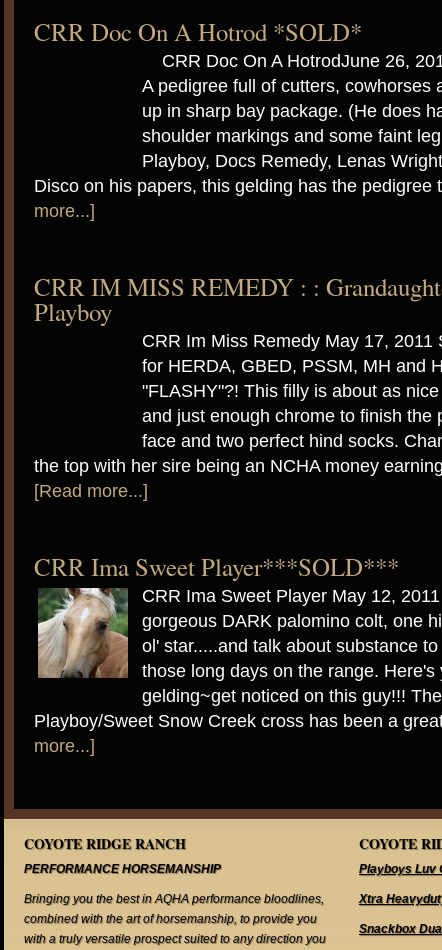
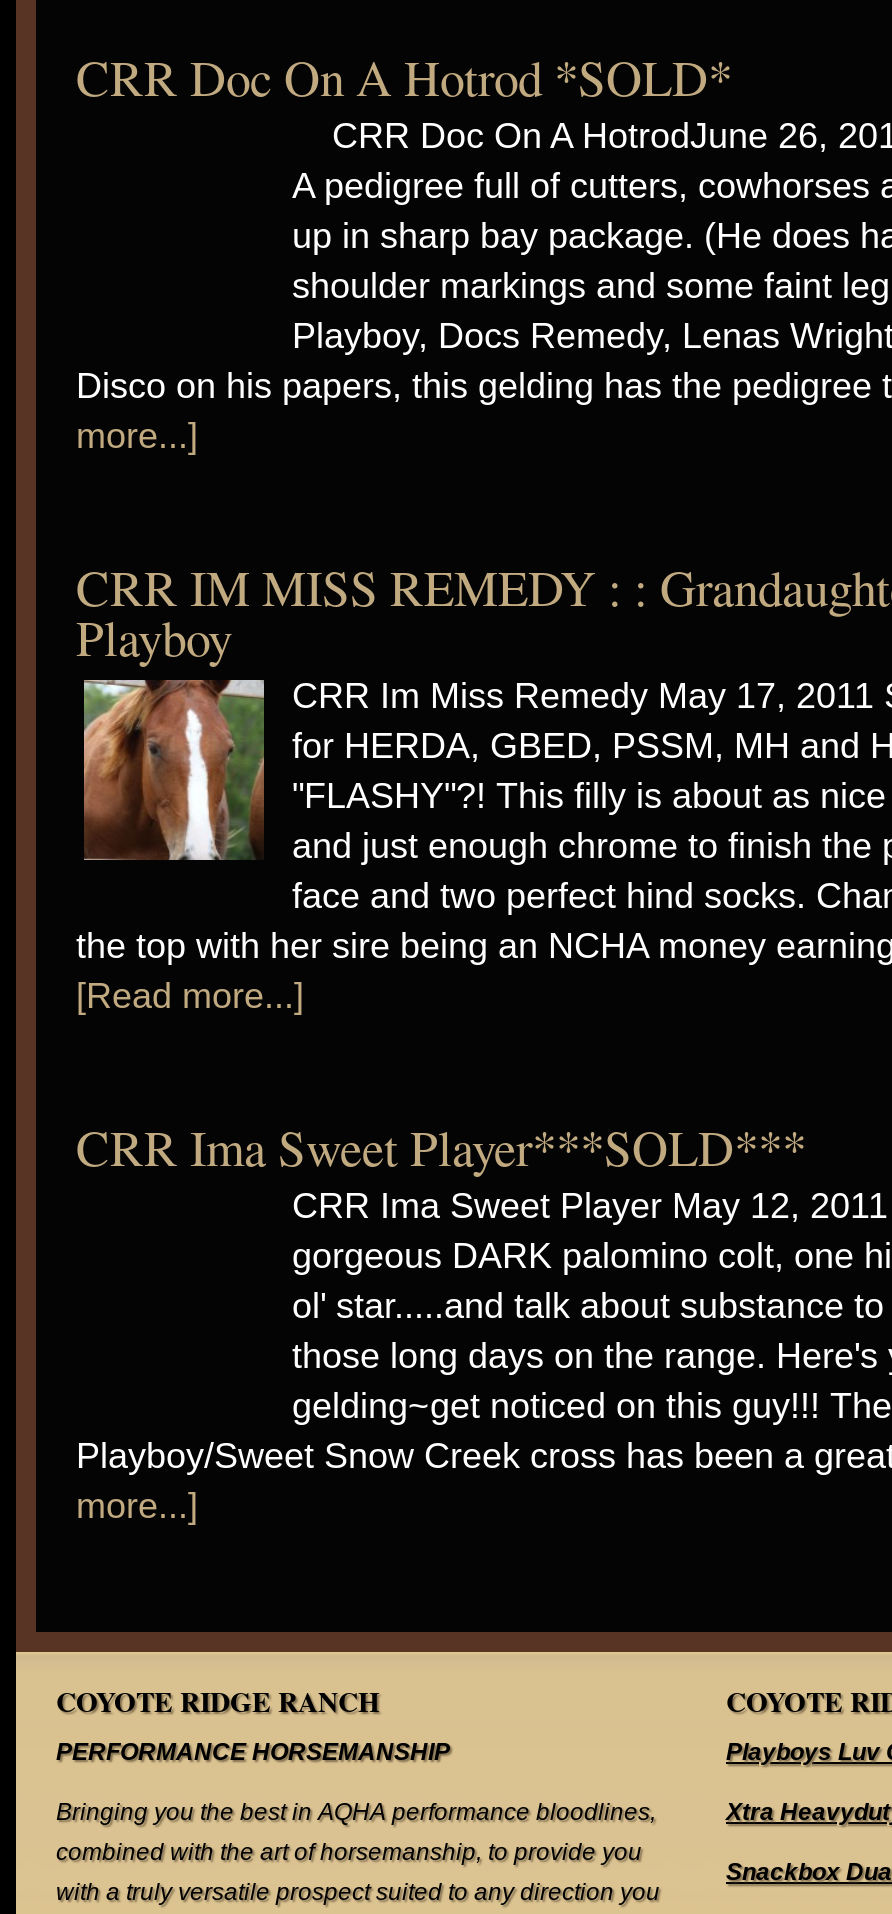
+ [image]

- [image]
